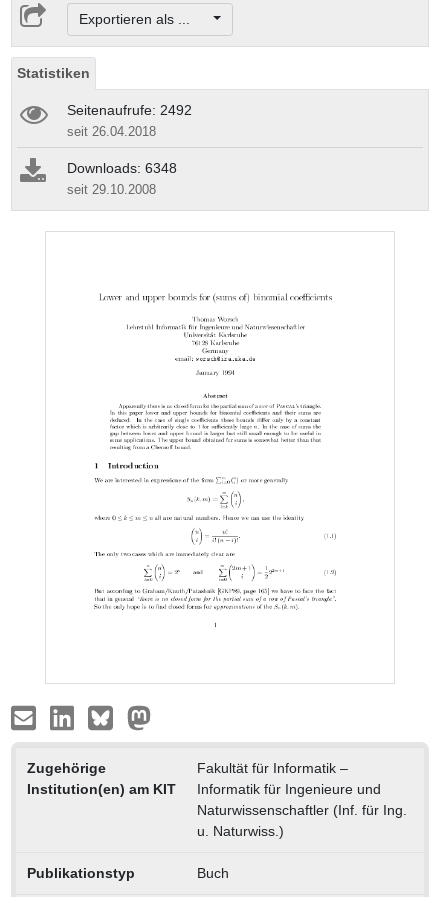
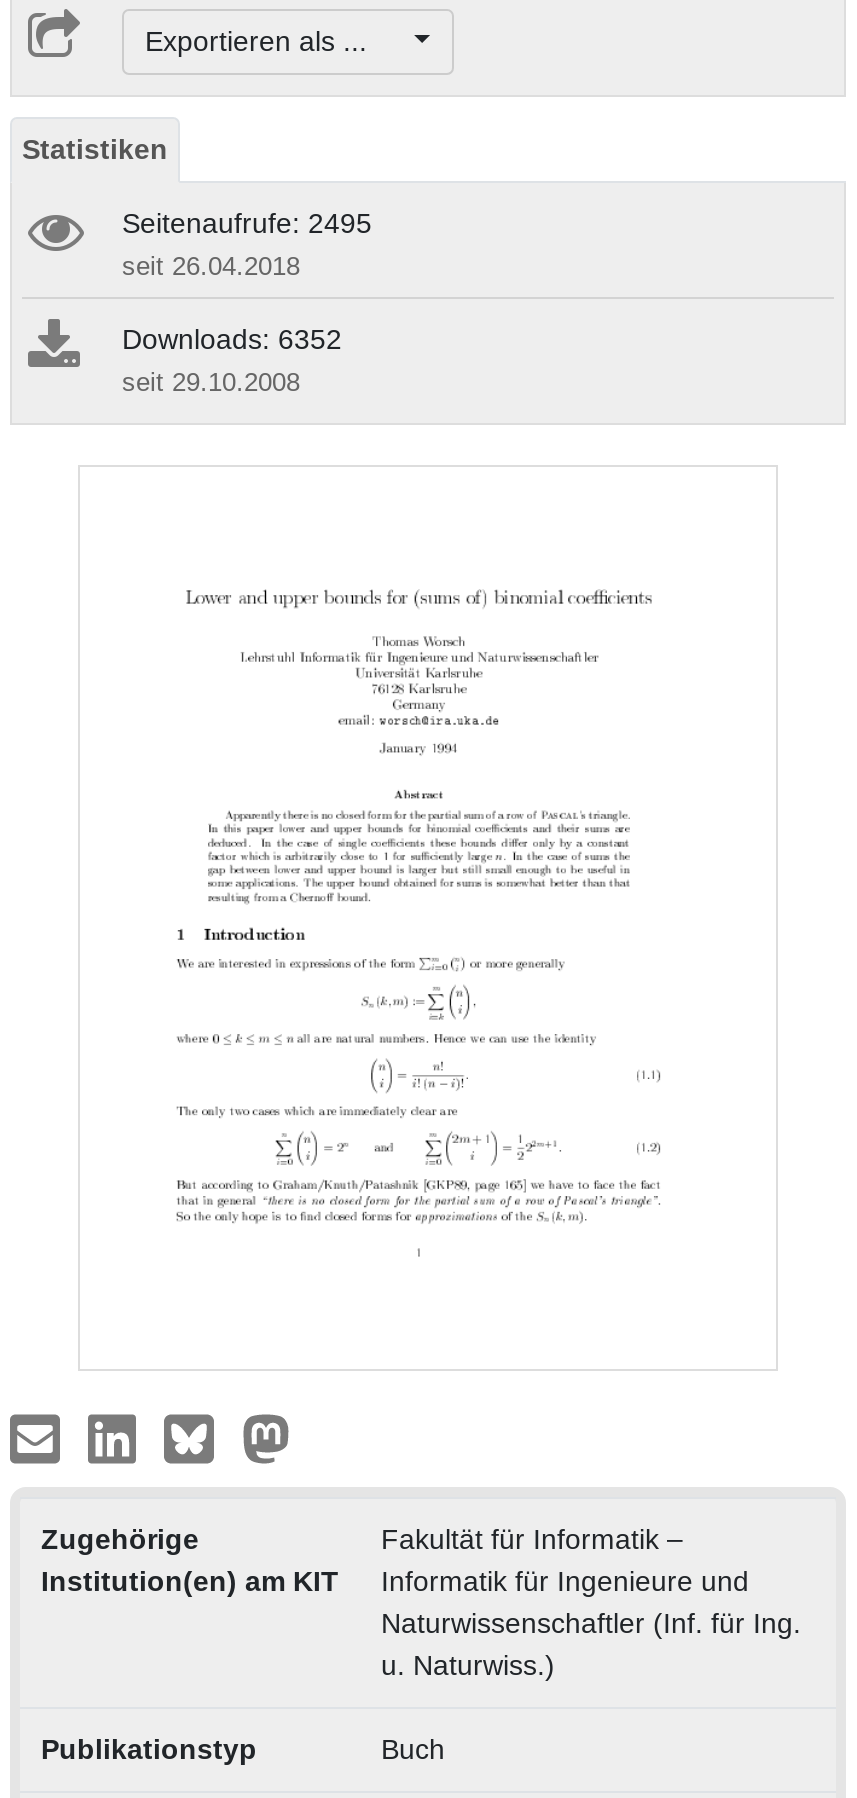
- Seitenaufrufe: 2492
+ Seitenaufrufe: 2495

- Downloads: 6348
+ Downloads: 6352
